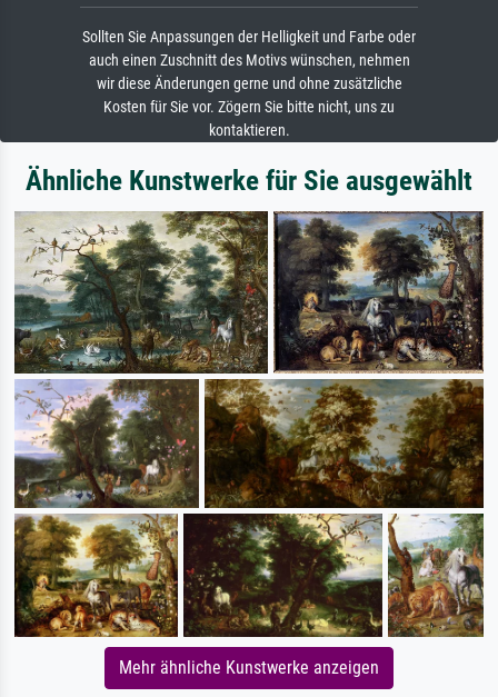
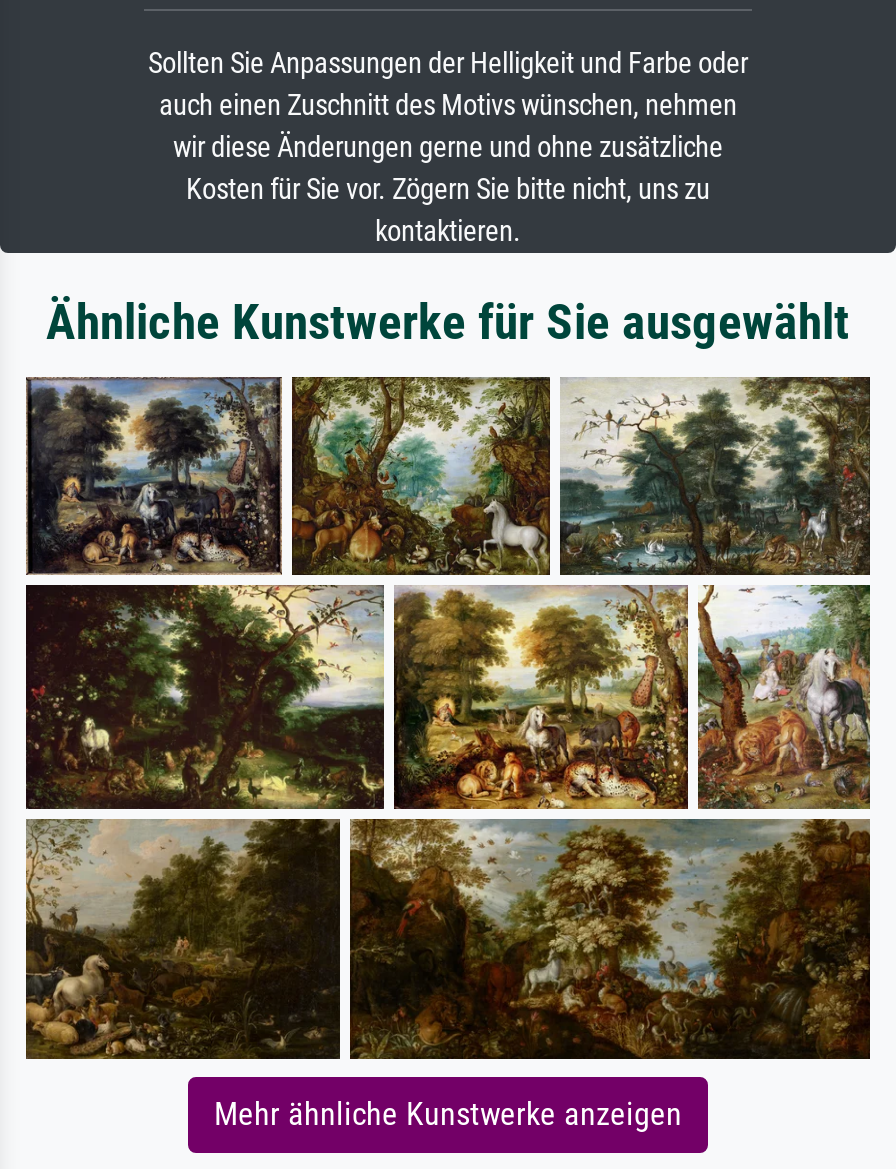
- [image]
+ [image]
